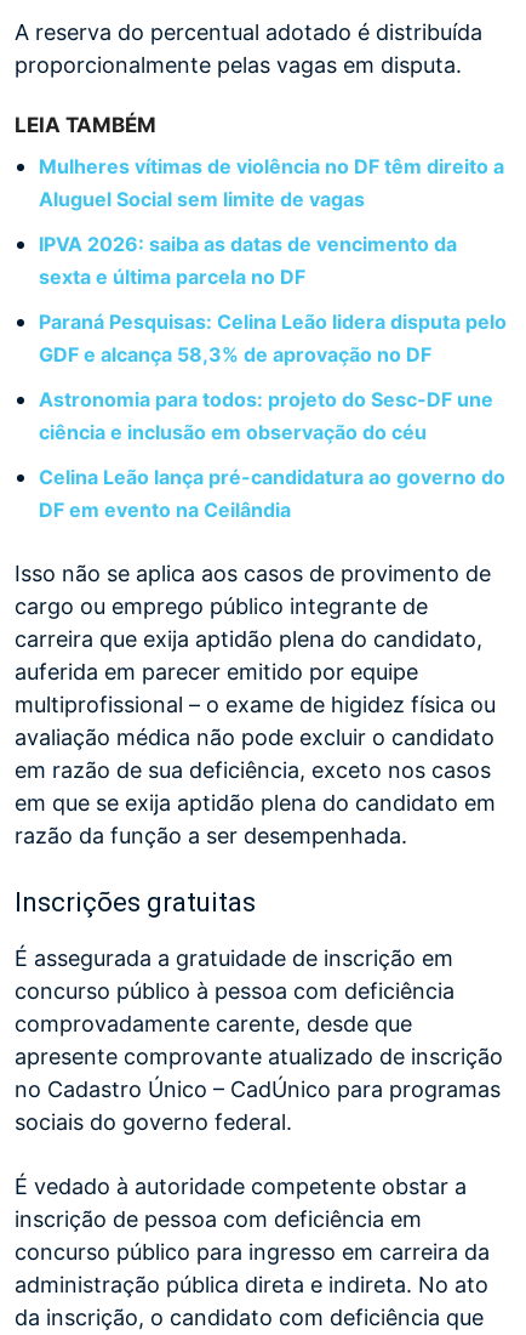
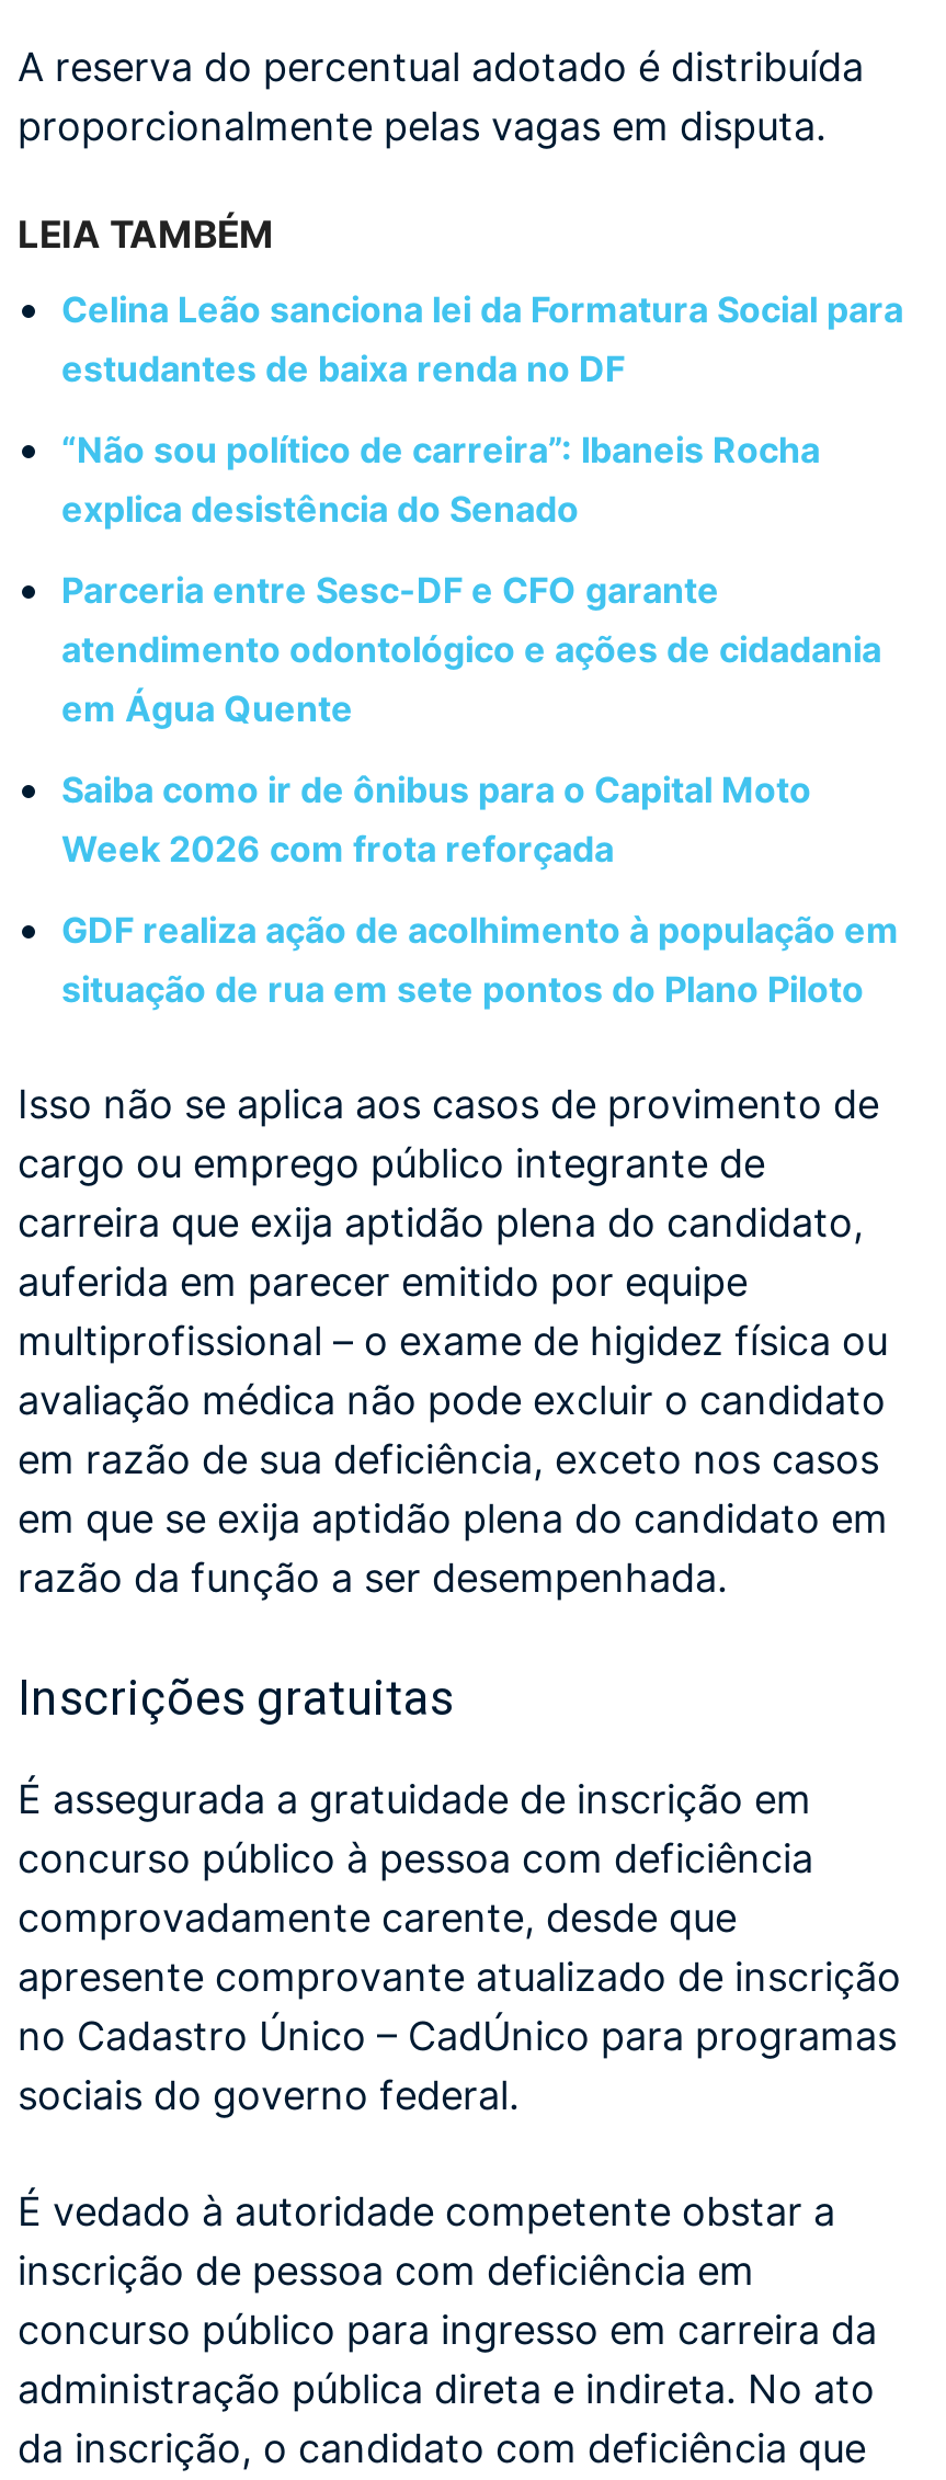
- Mulheres vítimas de violência no DF têm direito a
- Aluguel Social sem limite de vagas
+ Celina Leão sanciona lei da Formatura Social para
+ estudantes de baixa renda no DF

- IPVA 2026: saiba as datas de vencimento da
- sexta e última parcela no DF
+ “Não sou político de carreira”: Ibaneis Rocha
+ explica desistência do Senado

- Paraná Pesquisas: Celina Leão lidera disputa pelo
- GDF e alcança 58,3% de aprovação no DF
+ Parceria entre Sesc-DF e CFO garante
+ atendimento odontológico e ações de cidadania
+ em Água Quente

- Astronomia para todos: projeto do Sesc-DF une
- ciência e inclusão em observação do céu
+ Saiba como ir de ônibus para o Capital Moto
+ Week 2026 com frota reforçada

- Celina Leão lança pré-candidatura ao governo do
- DF em evento na Ceilândia
+ GDF realiza ação de acolhimento à população em
+ situação de rua em sete pontos do Plano Piloto
